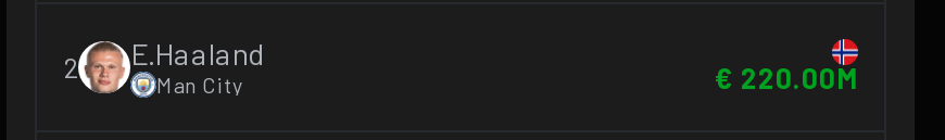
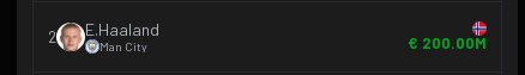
- € 220.00M
+ € 200.00M
